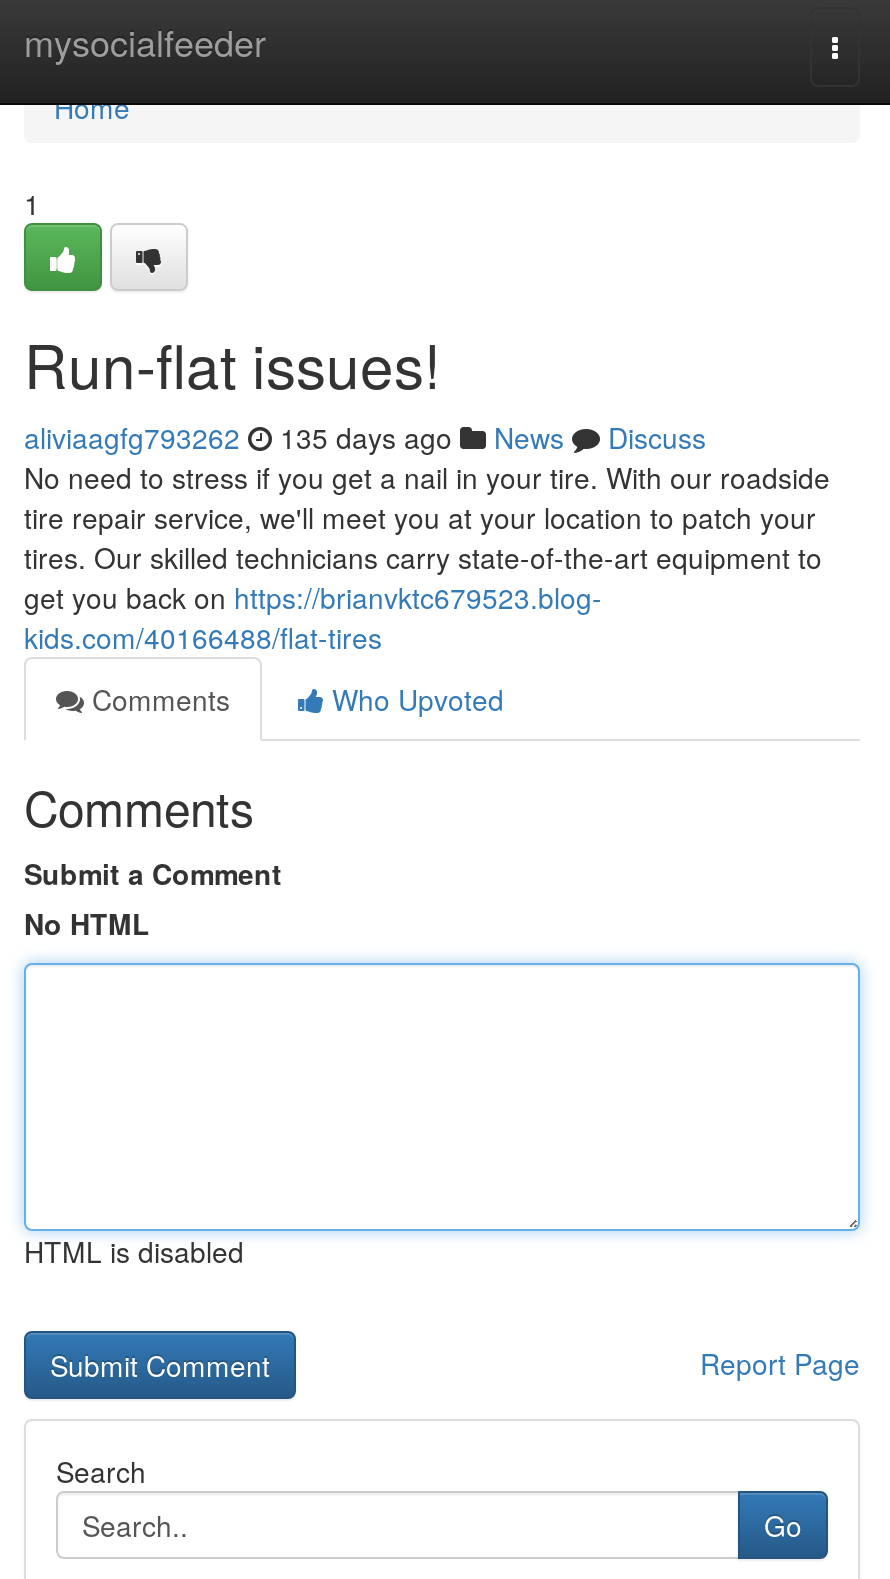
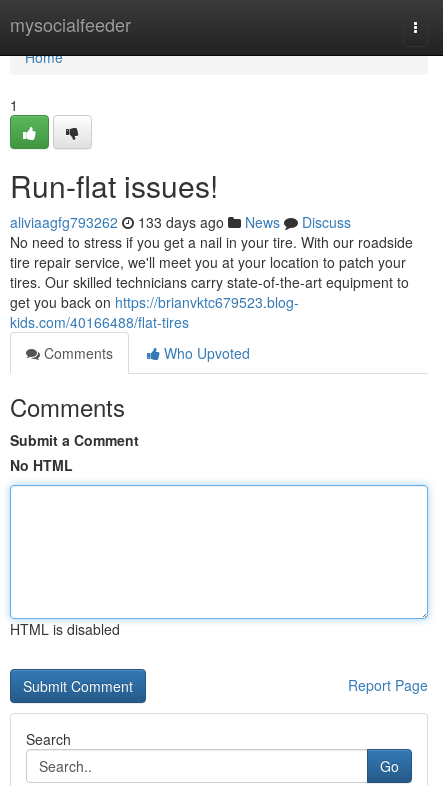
- aliviaagfg793262 135 days ago News Discuss
+ aliviaagfg793262 133 days ago News Discuss
